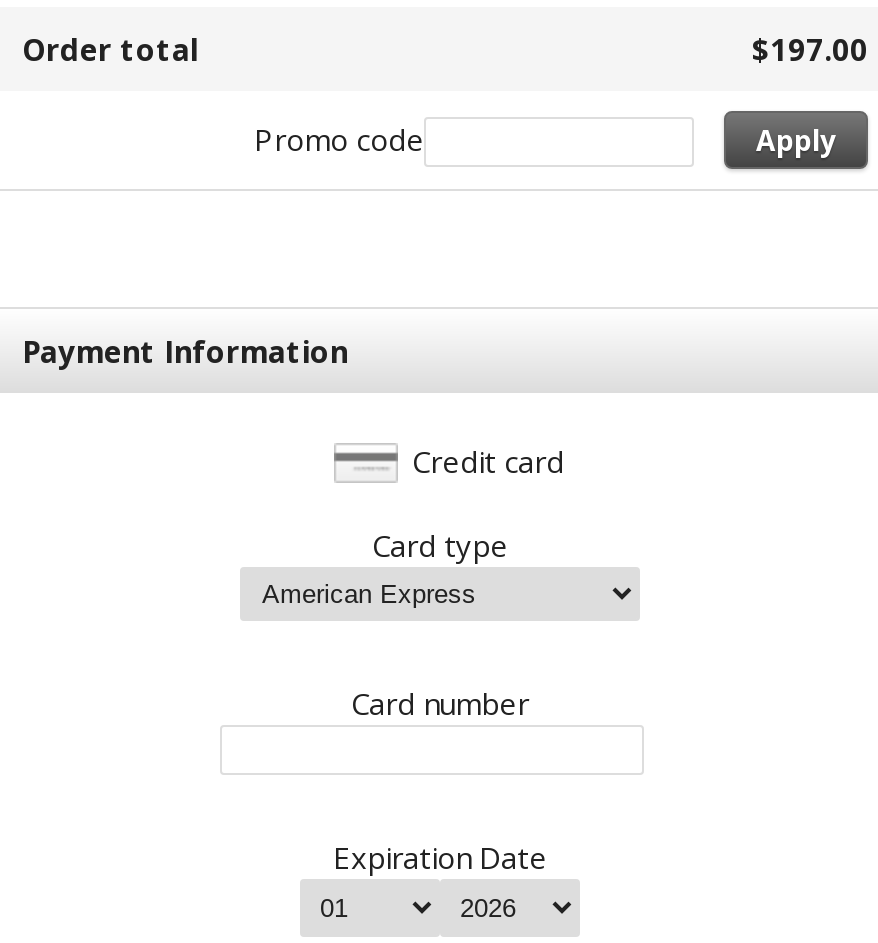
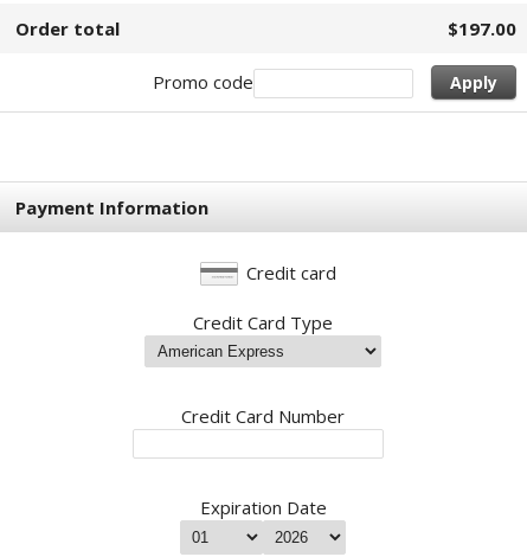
- Card type
+ Credit Card Type

- Card number
+ Credit Card Number
